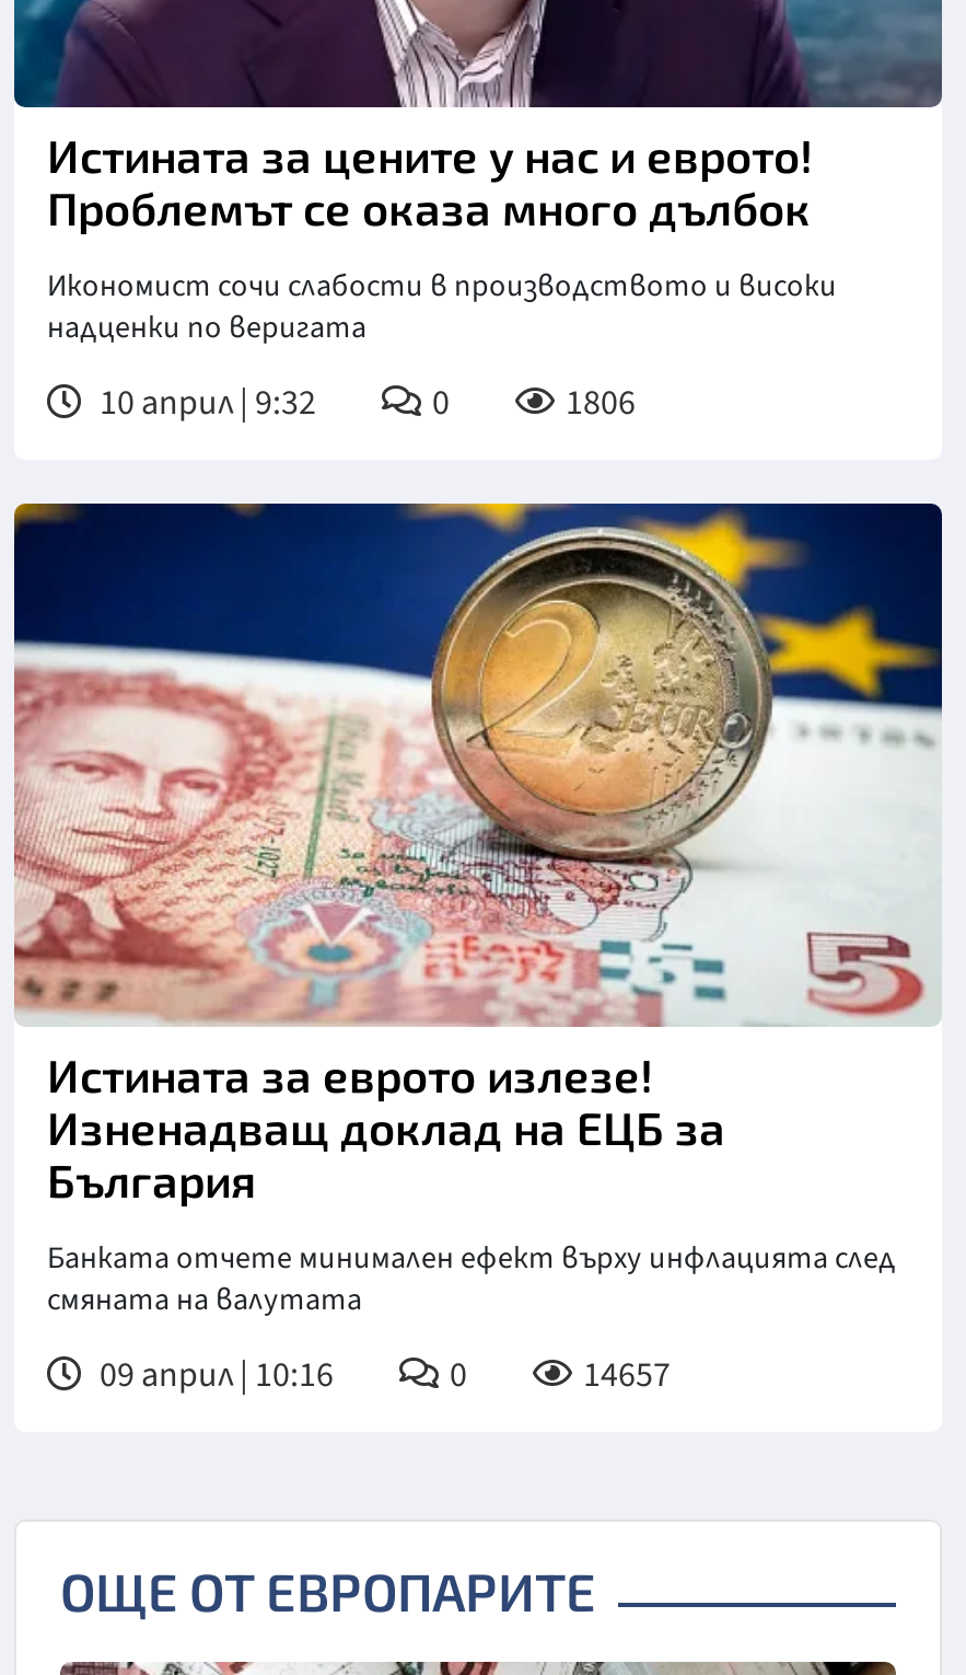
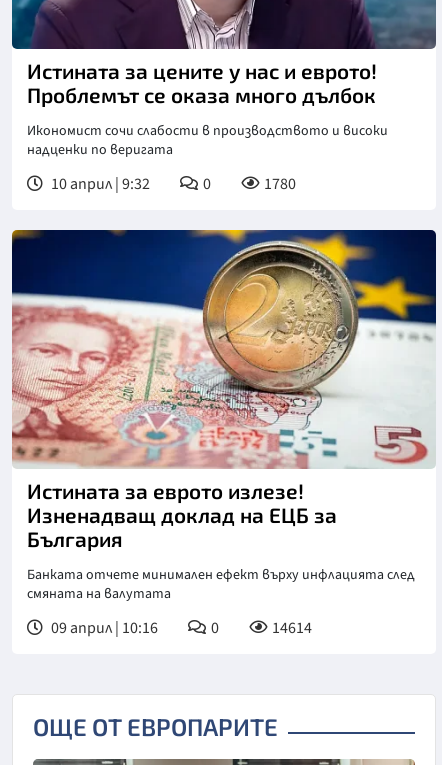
- 1806
+ 1780

- 14657
+ 14614
